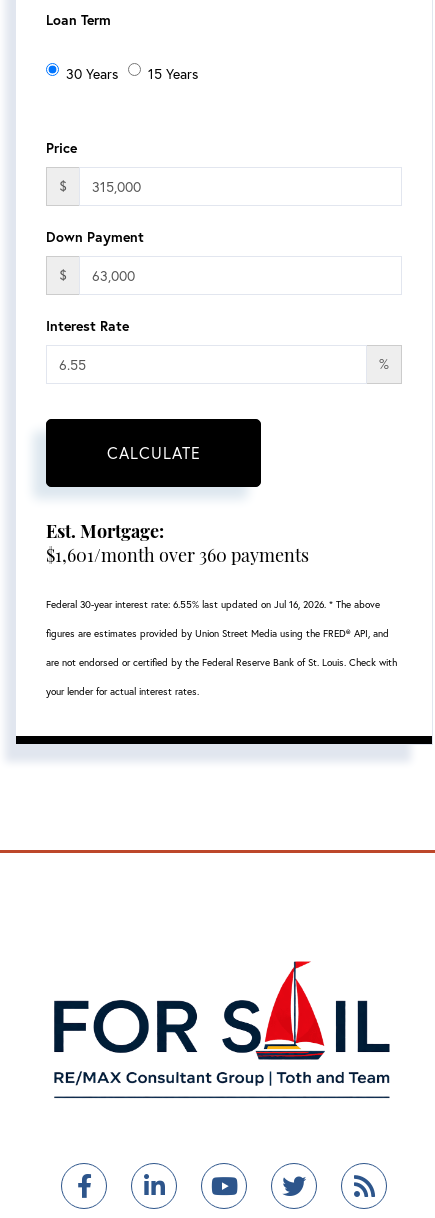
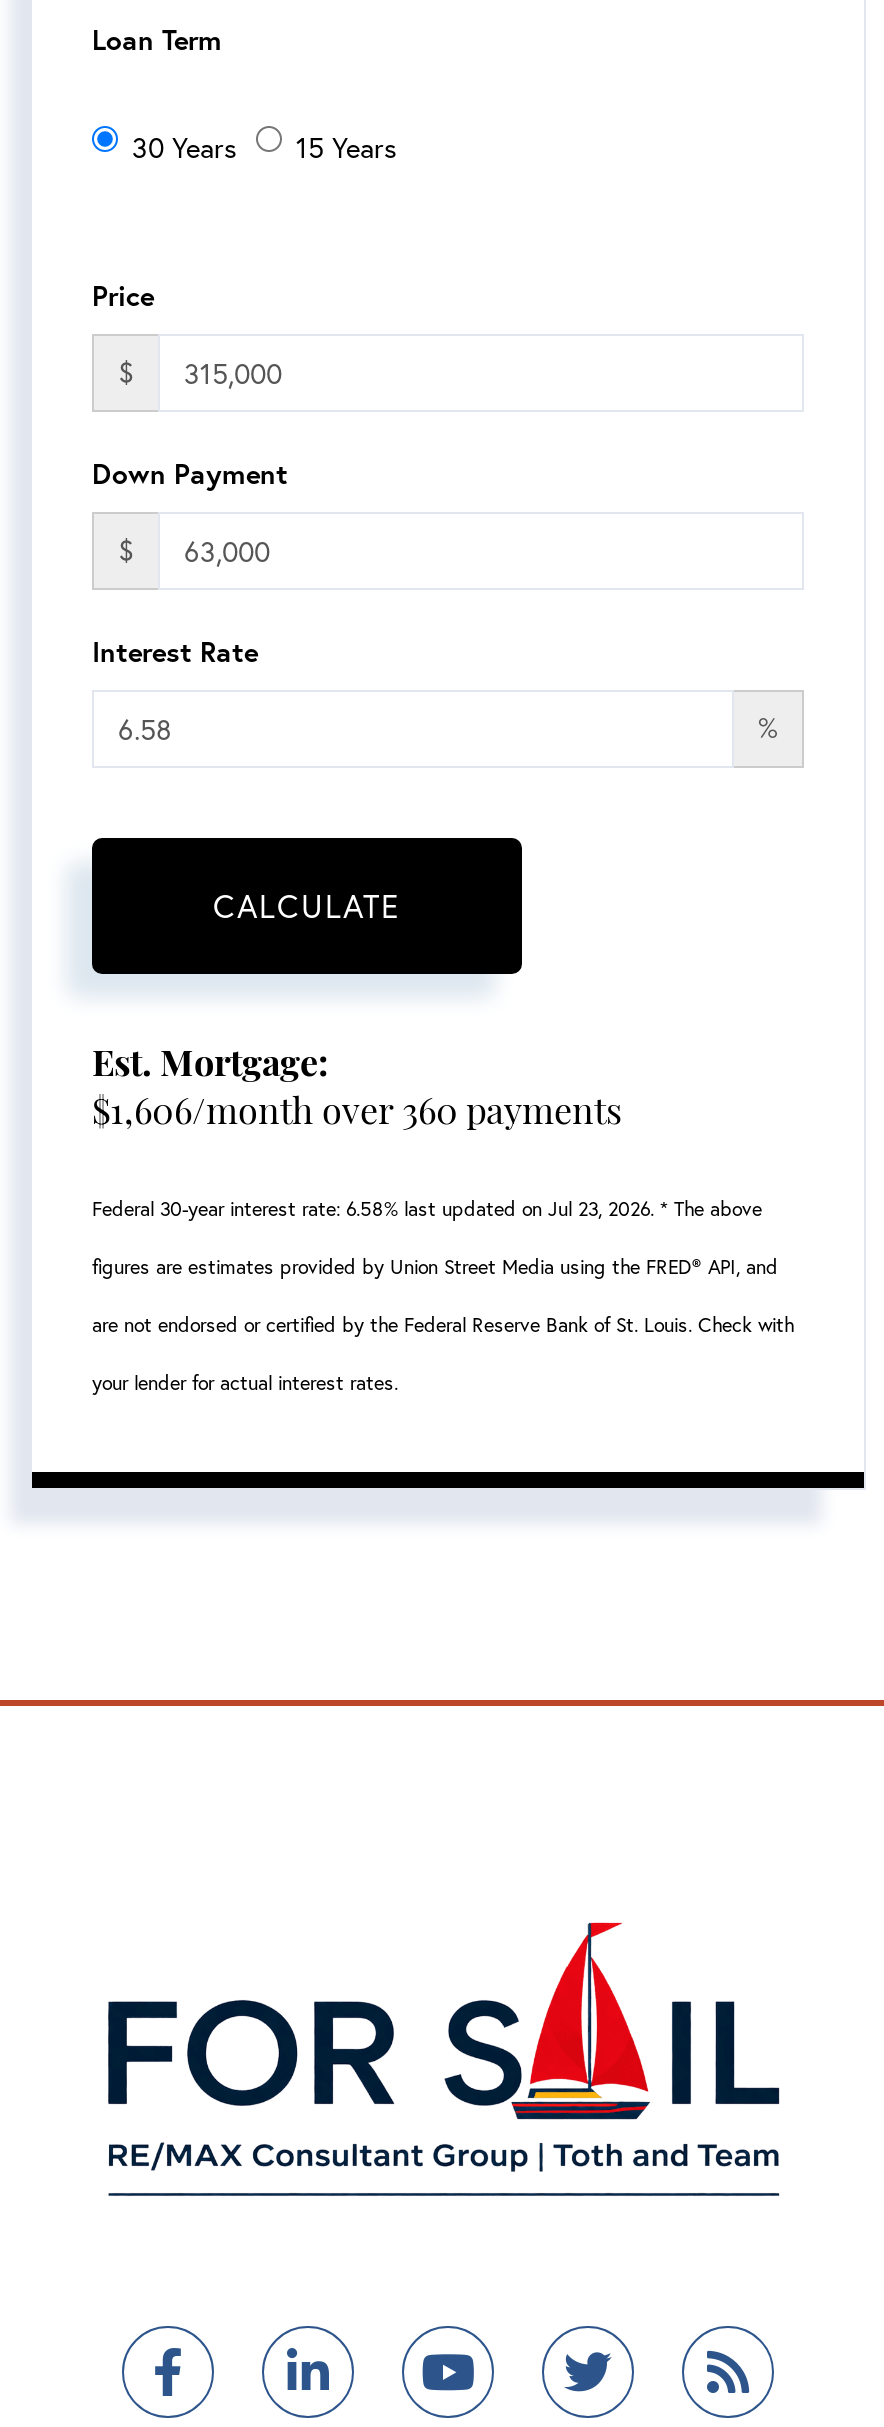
- $1,601/month over 360 payments
+ $1,606/month over 360 payments

- Federal 30-year interest rate: 6.55% last updated on Jul 16, 2026. * The above
+ Federal 30-year interest rate: 6.58% last updated on Jul 23, 2026. * The above
